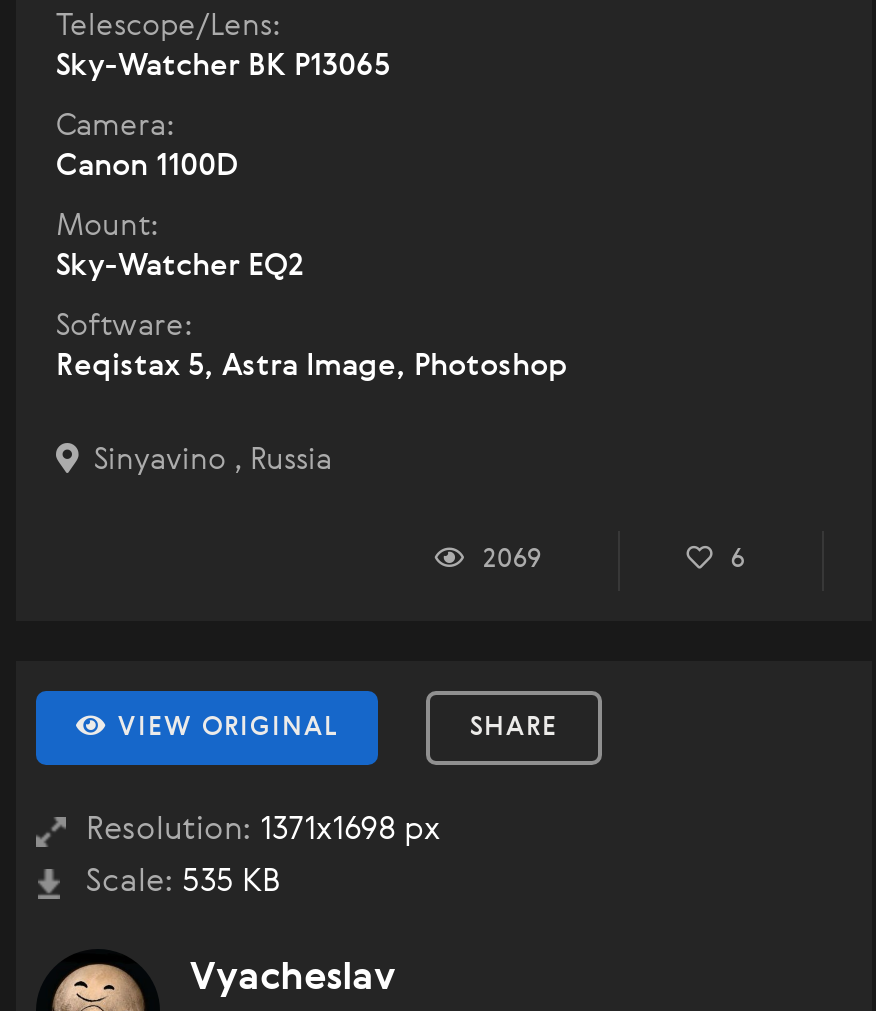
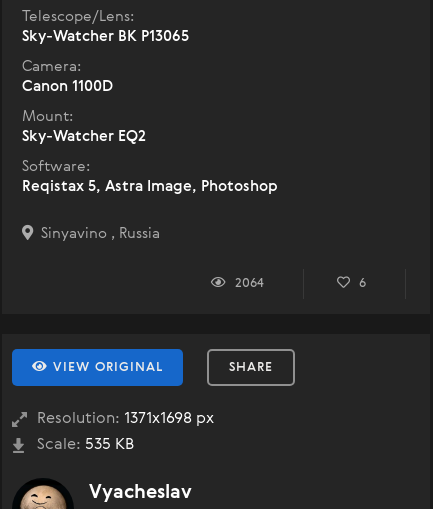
- 2069
+ 2064
